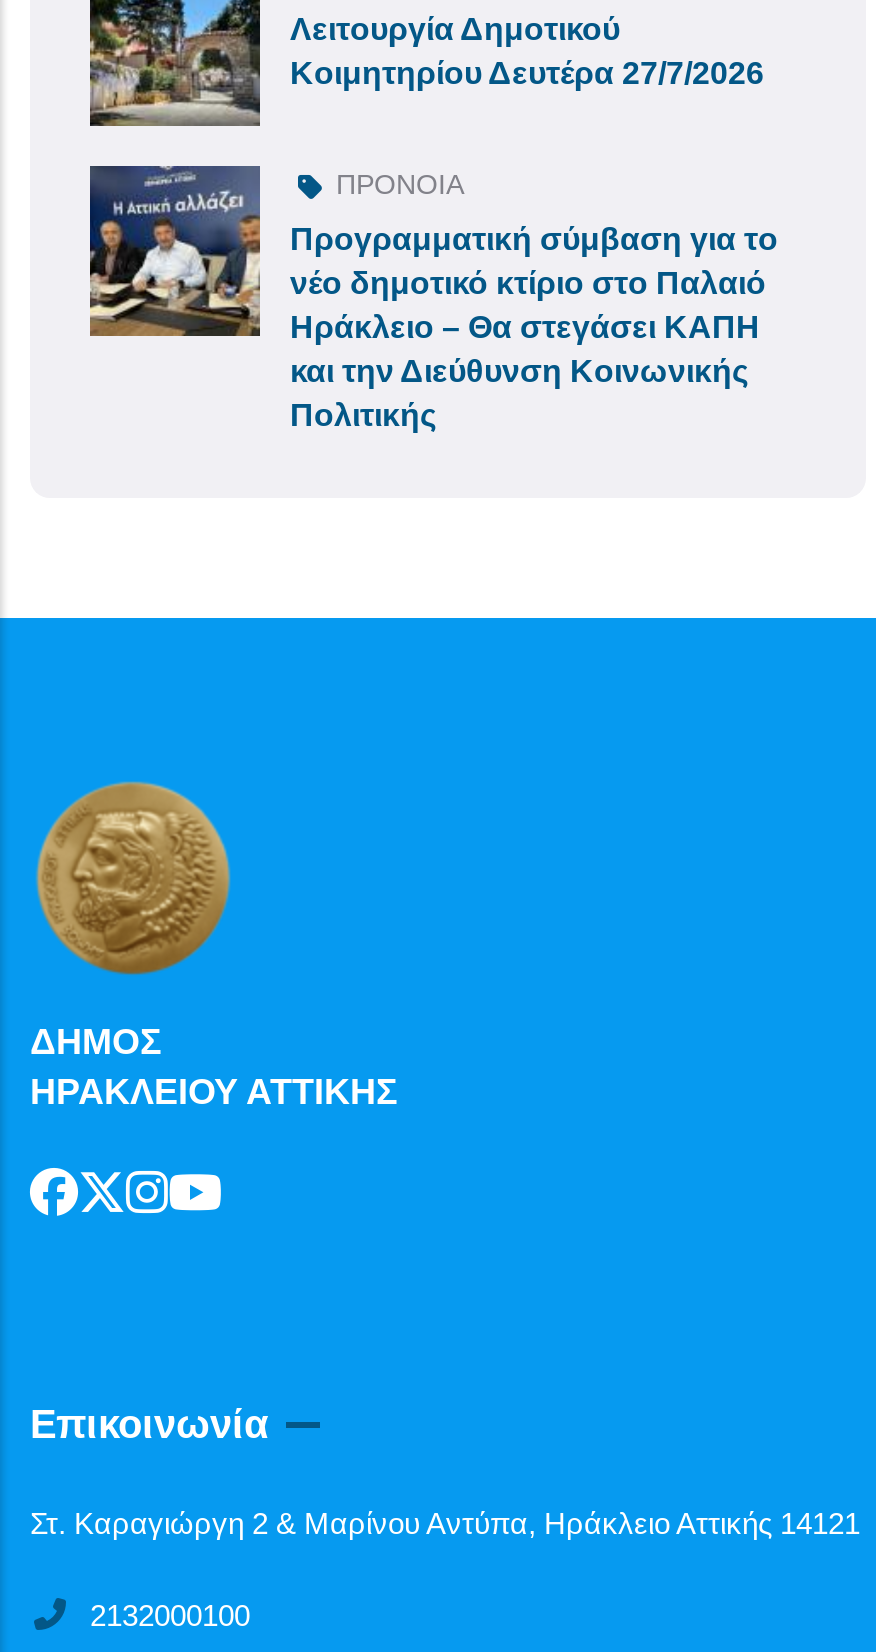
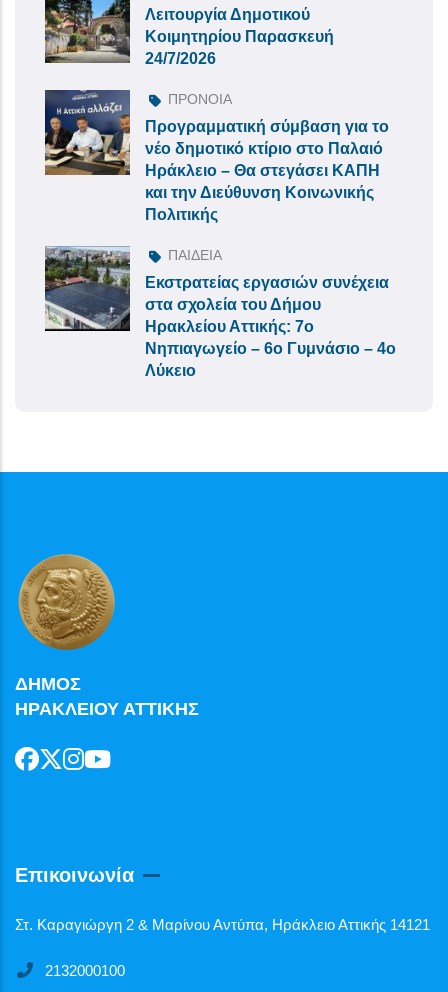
- Κοιμητηρίου Δευτέρα 27/7/2026
+ Κοιμητηρίου Παρασκευή
+ 24/7/2026

+ [image]
+ ΠΑΙΔΕΙΑ
+ Εκστρατείας εργασιών συνέχεια
+ στα σχολεία του Δήμου
+ Ηρακλείου Αττικής: 7ο
+ Νηπιαγωγείο – 6ο Γυμνάσιο – 4ο
+ Λύκειο
